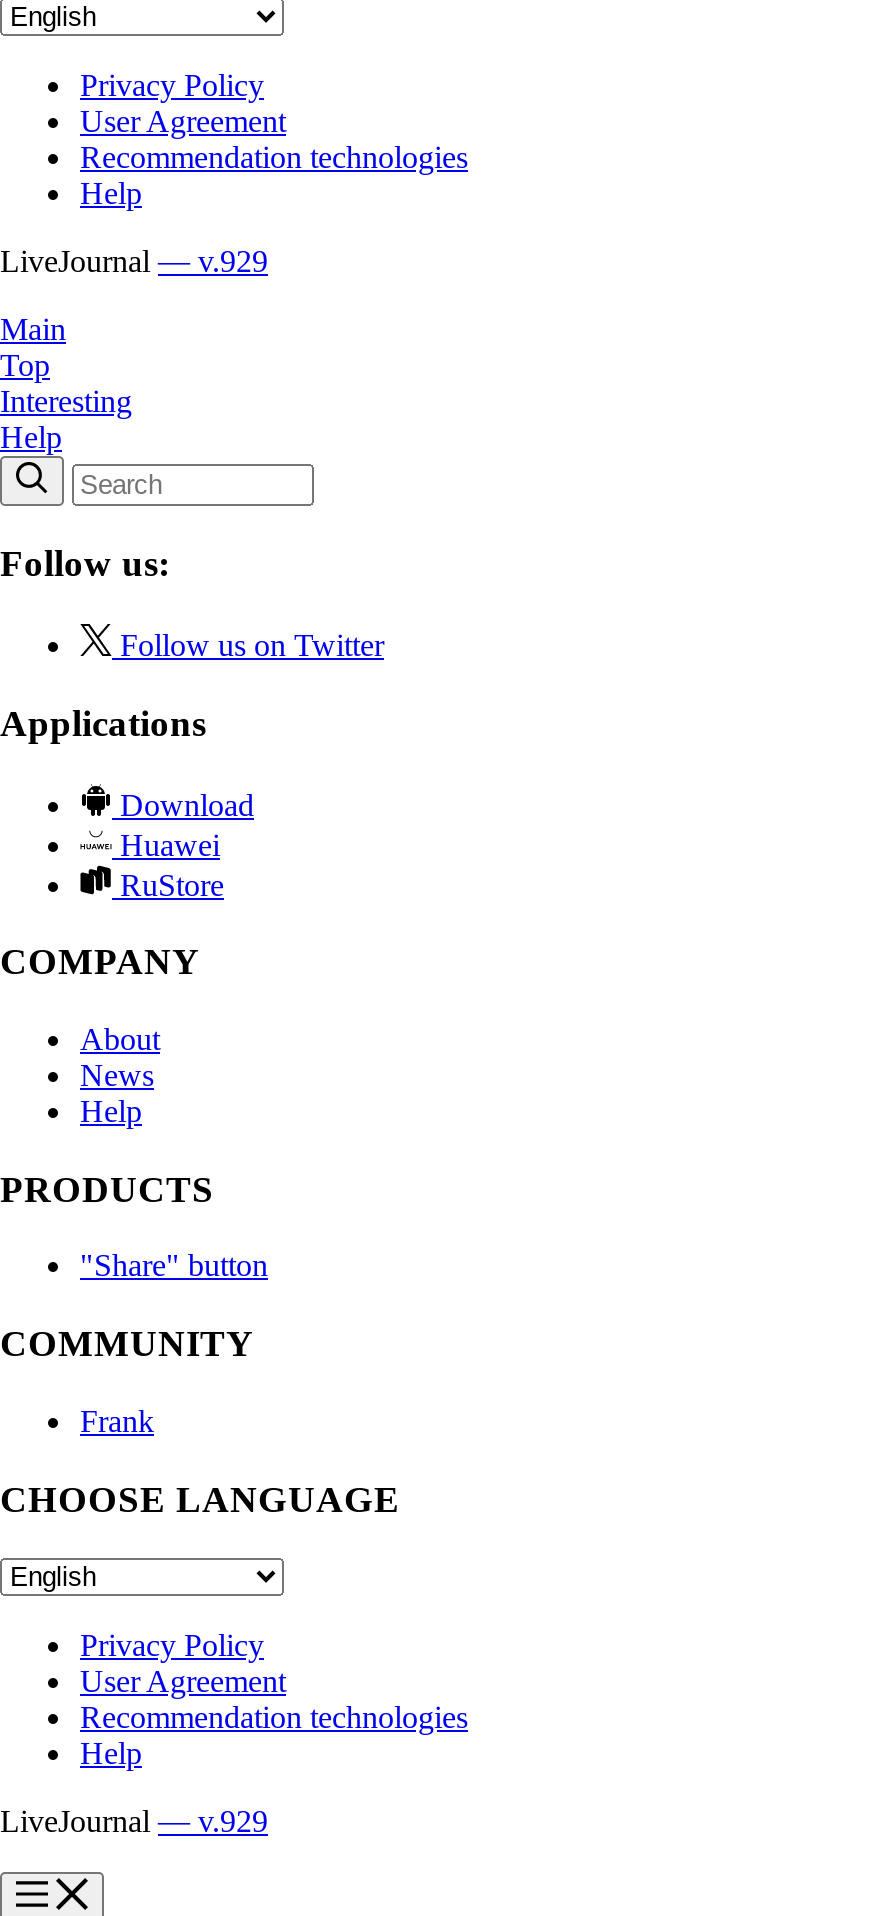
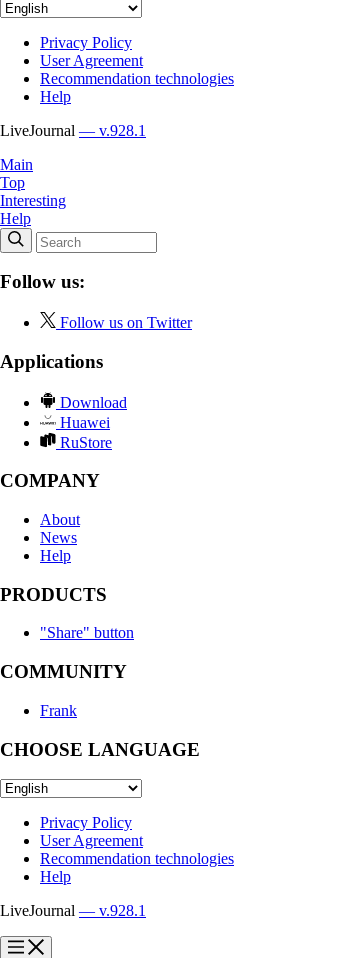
- LiveJournal — v.929
+ LiveJournal — v.928.1

- LiveJournal — v.929
+ LiveJournal — v.928.1
